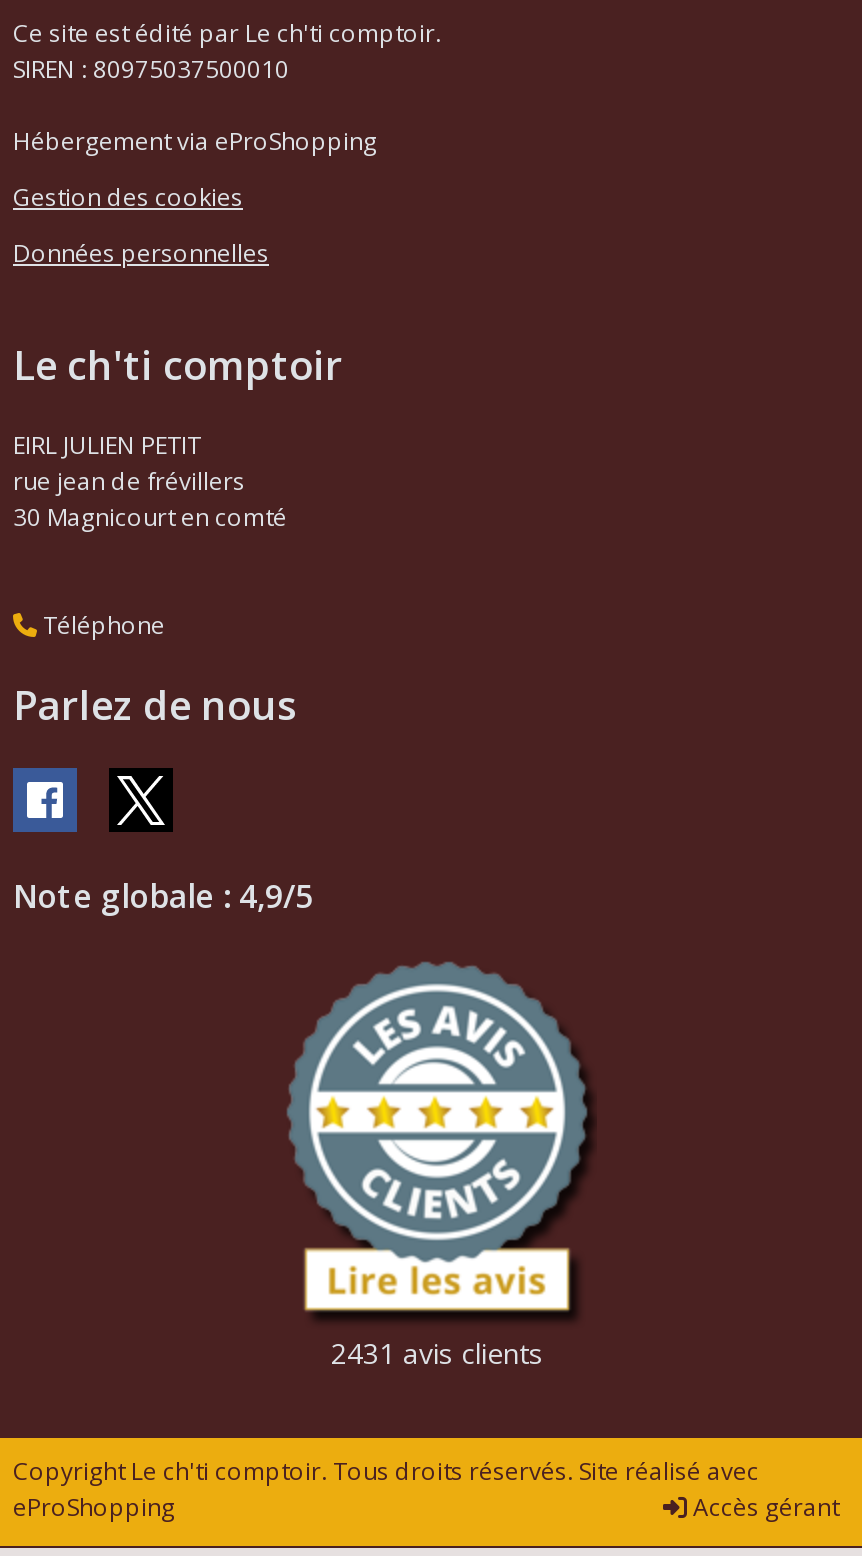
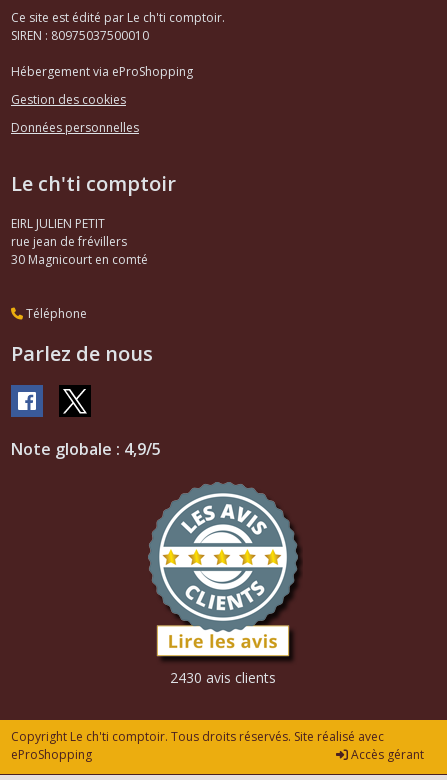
- 2431 avis clients
+ 2430 avis clients
